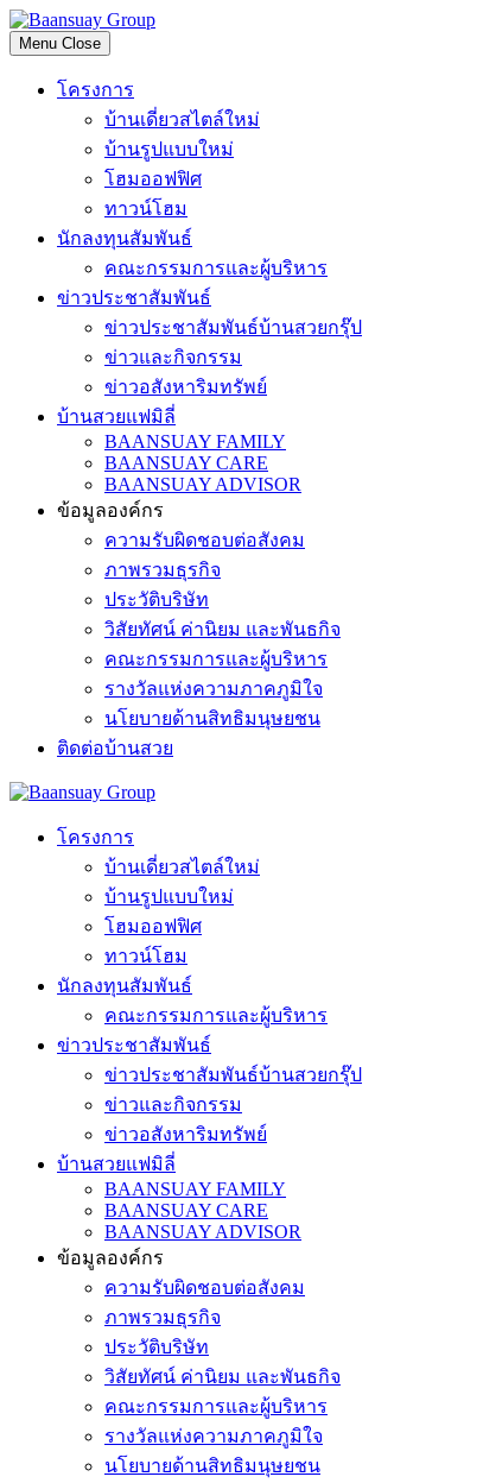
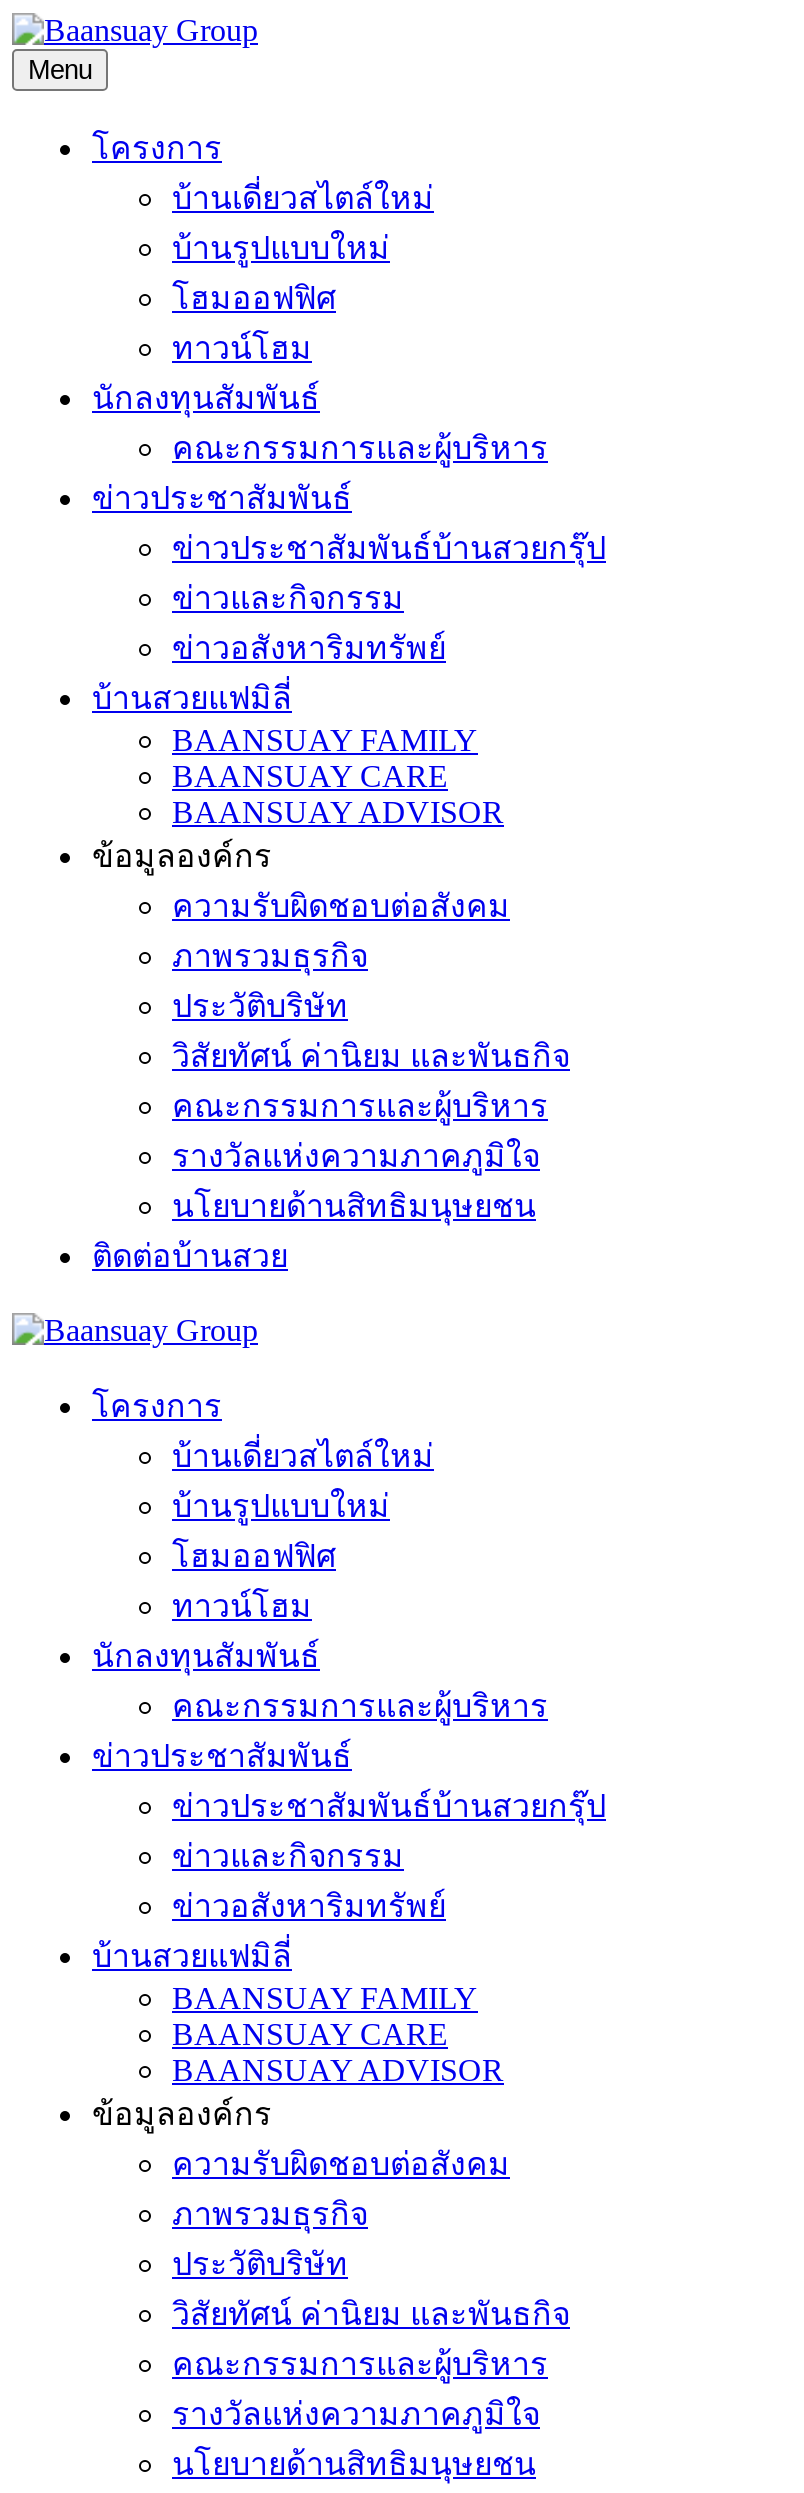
- Menu Close
+ Menu
